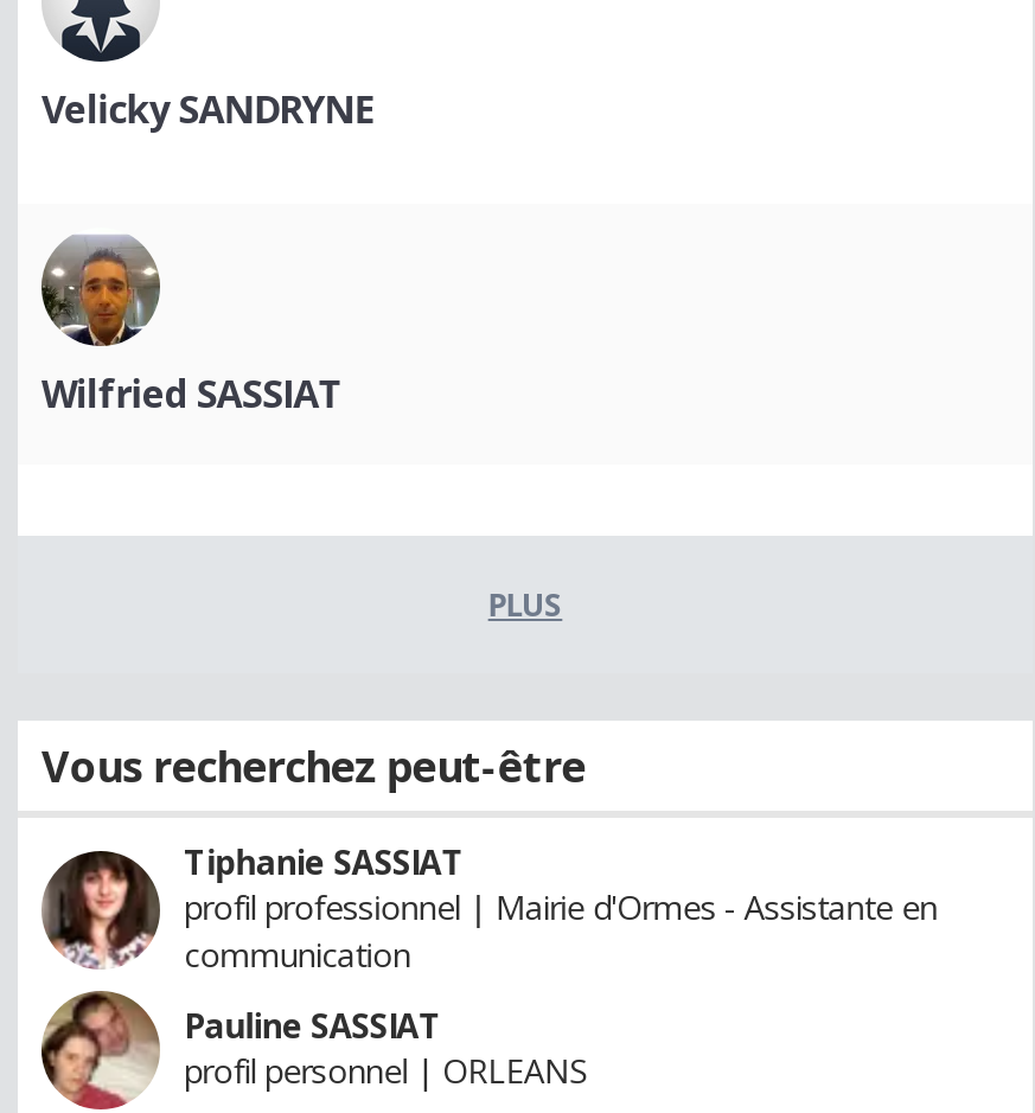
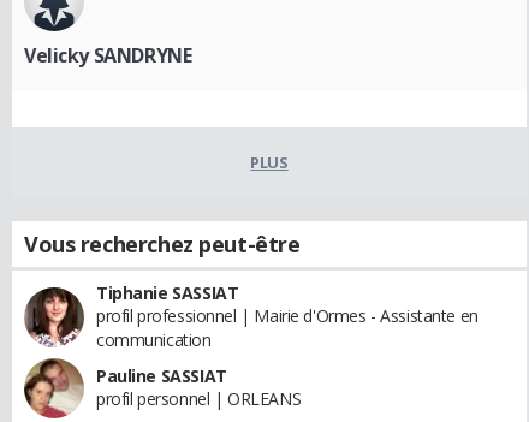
- [image]
- Wilfried SASSIAT
